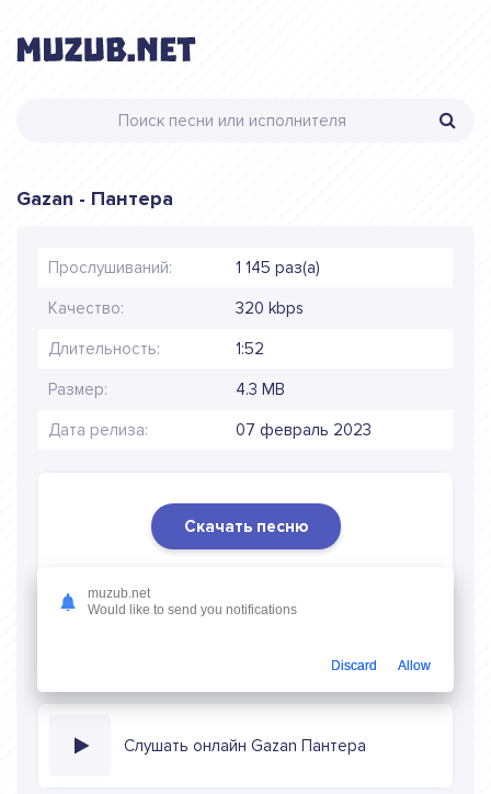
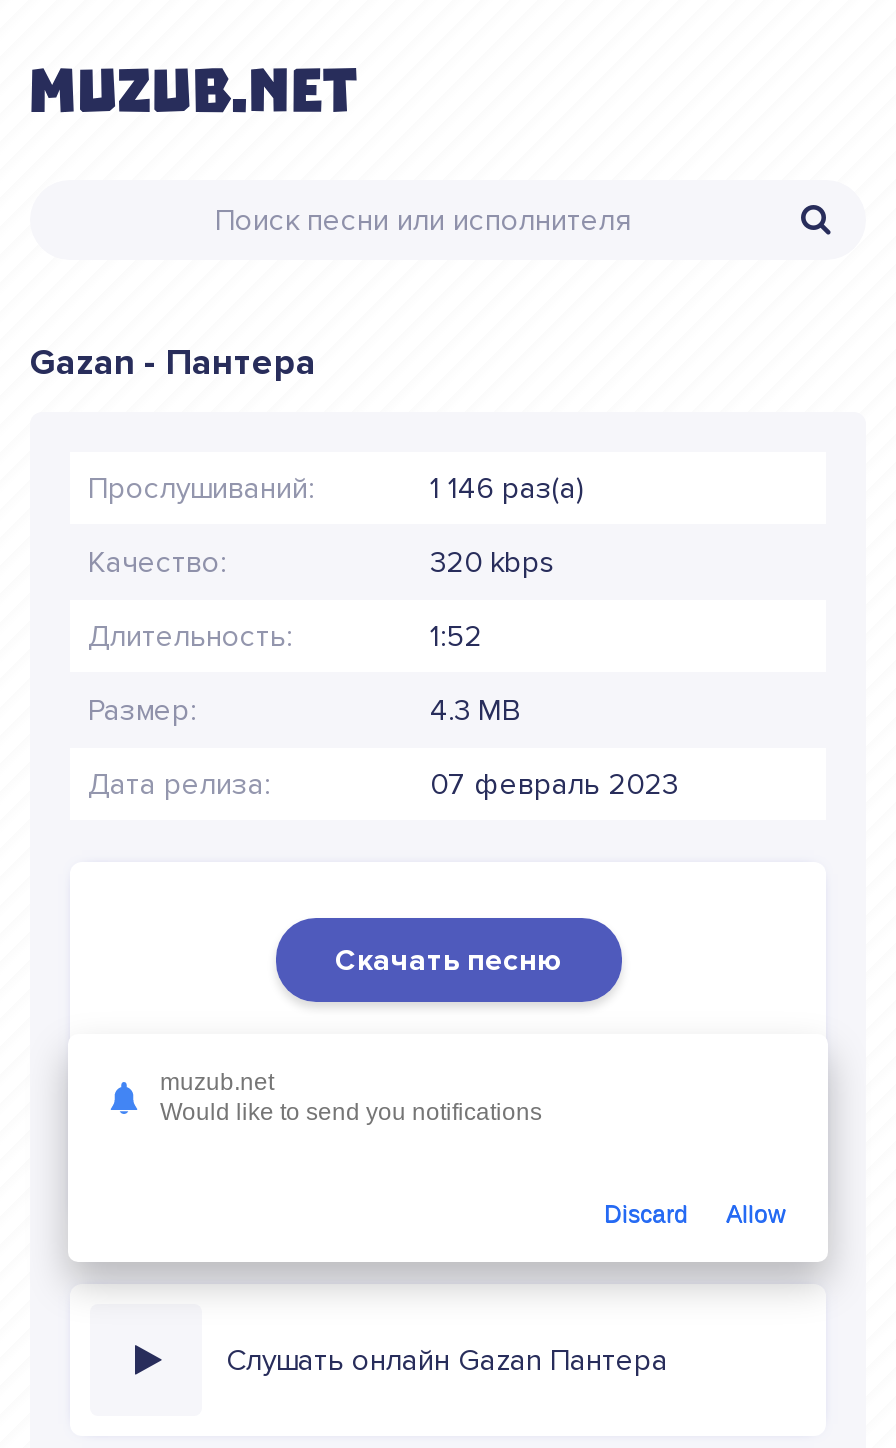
- 1 145 раз(а)
+ 1 146 раз(а)
